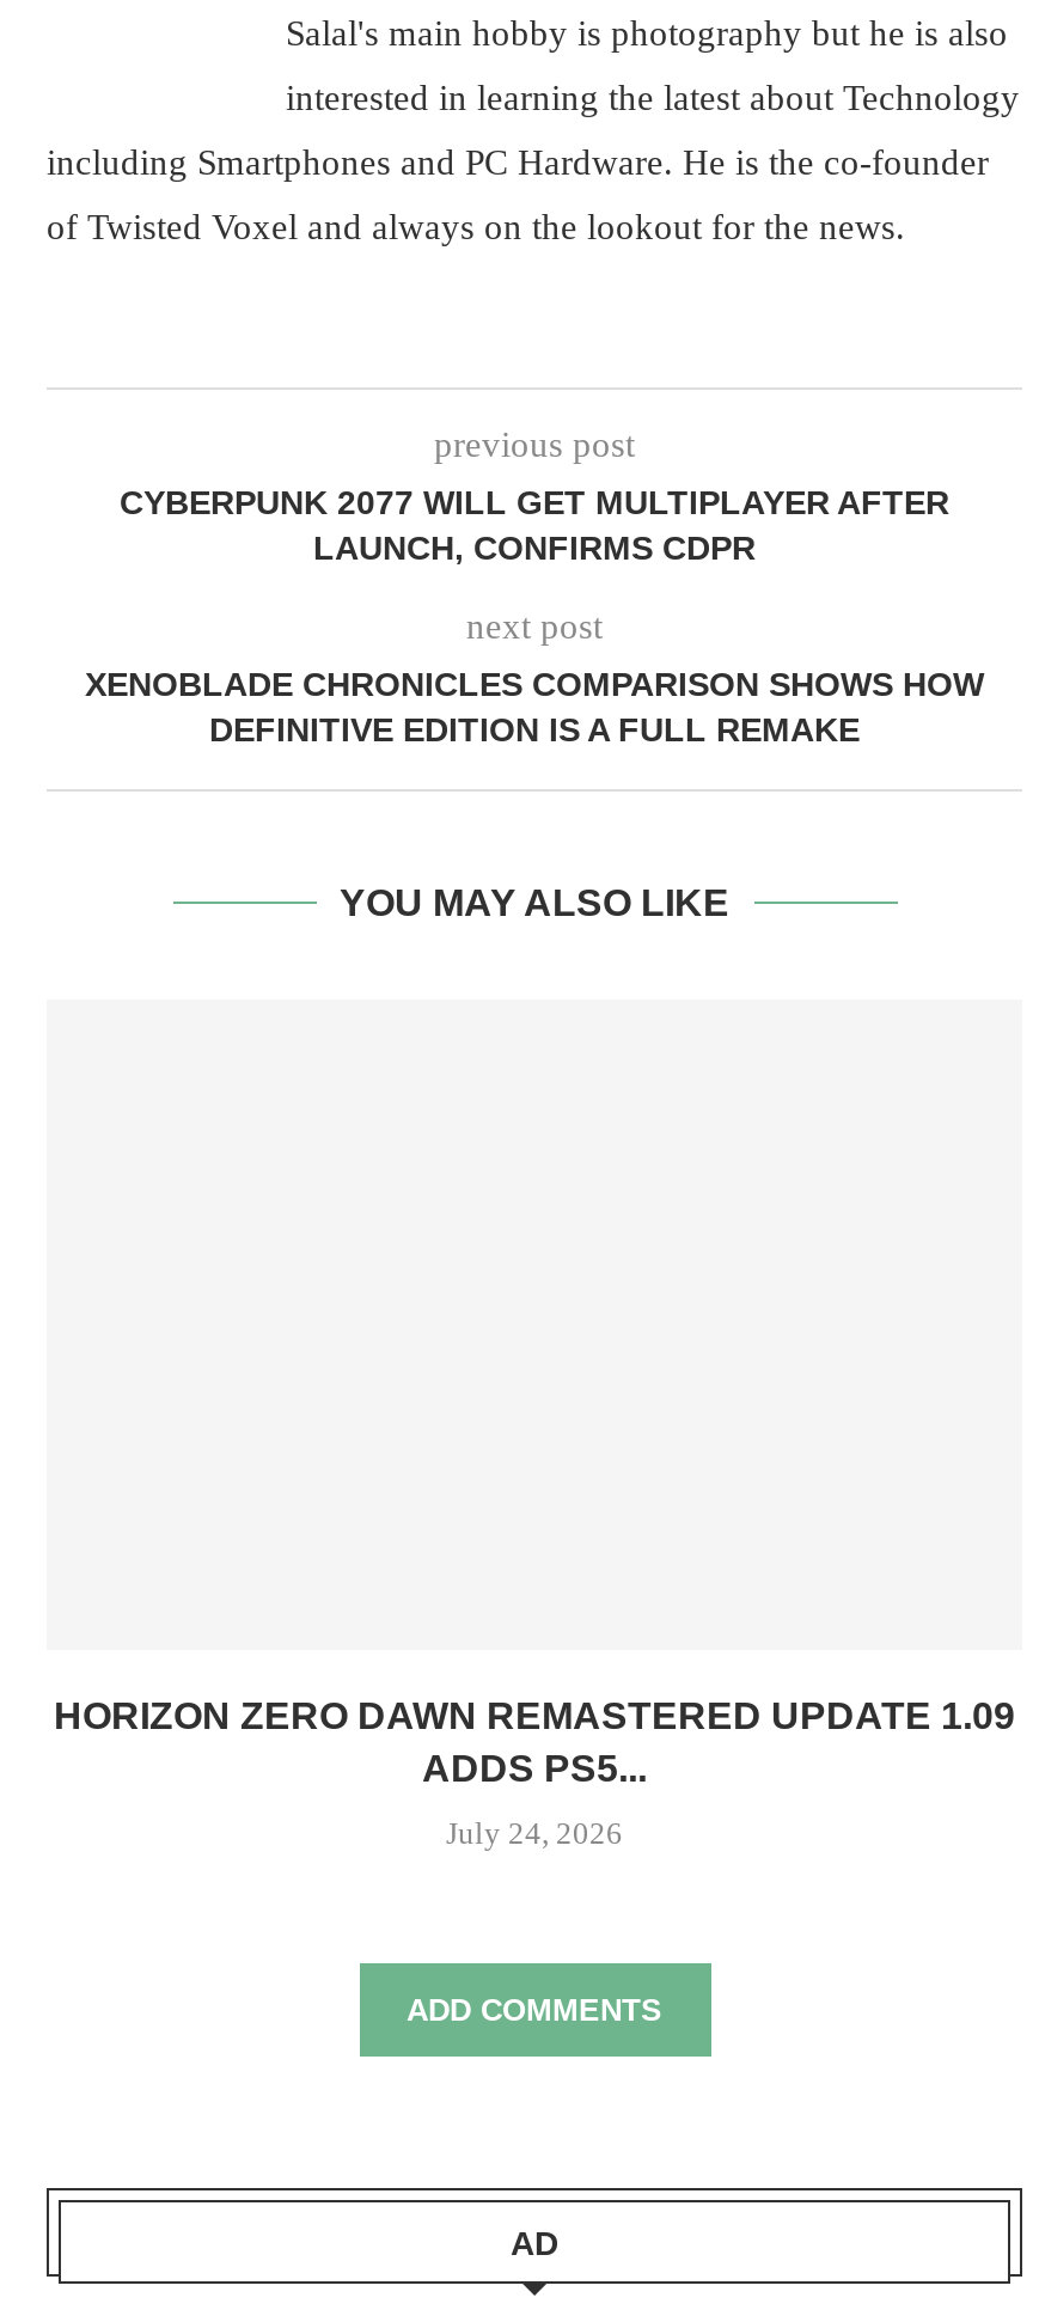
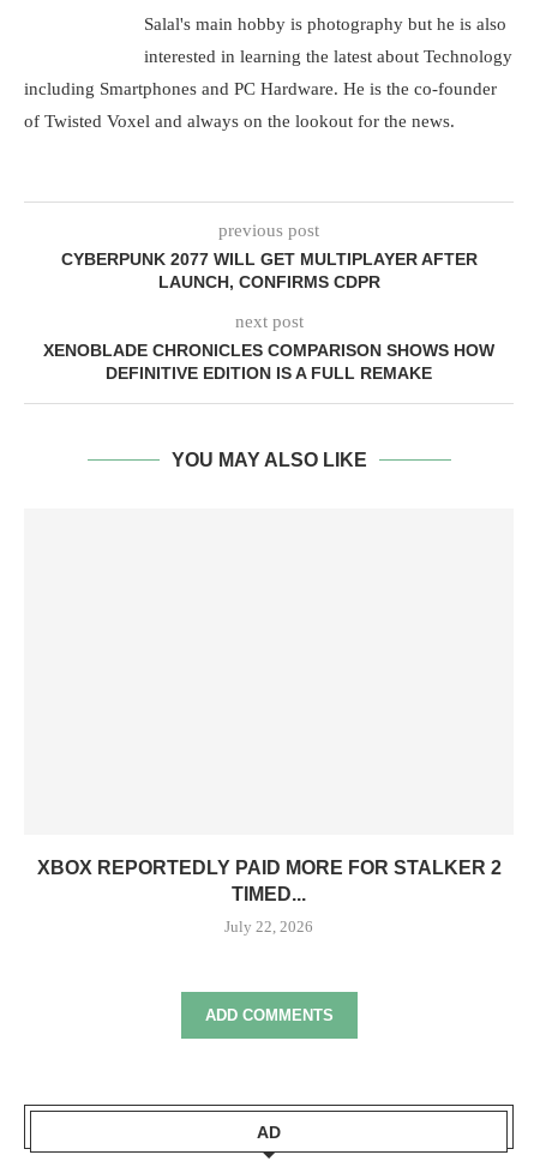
- HORIZON ZERO DAWN REMASTERED UPDATE 1.09
- ADDS PS5...
+ XBOX REPORTEDLY PAID MORE FOR STALKER 2
+ TIMED...

- July 24, 2026
+ July 22, 2026
